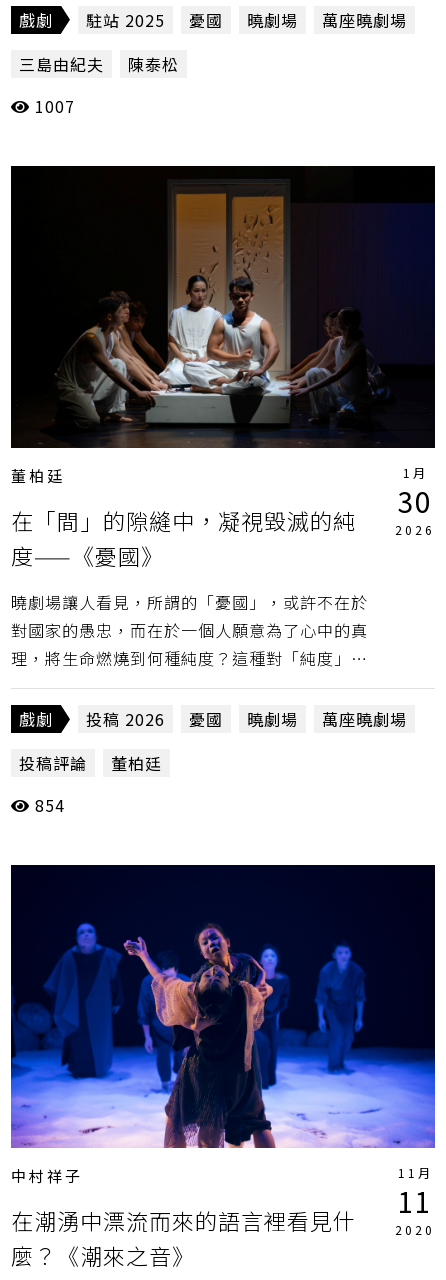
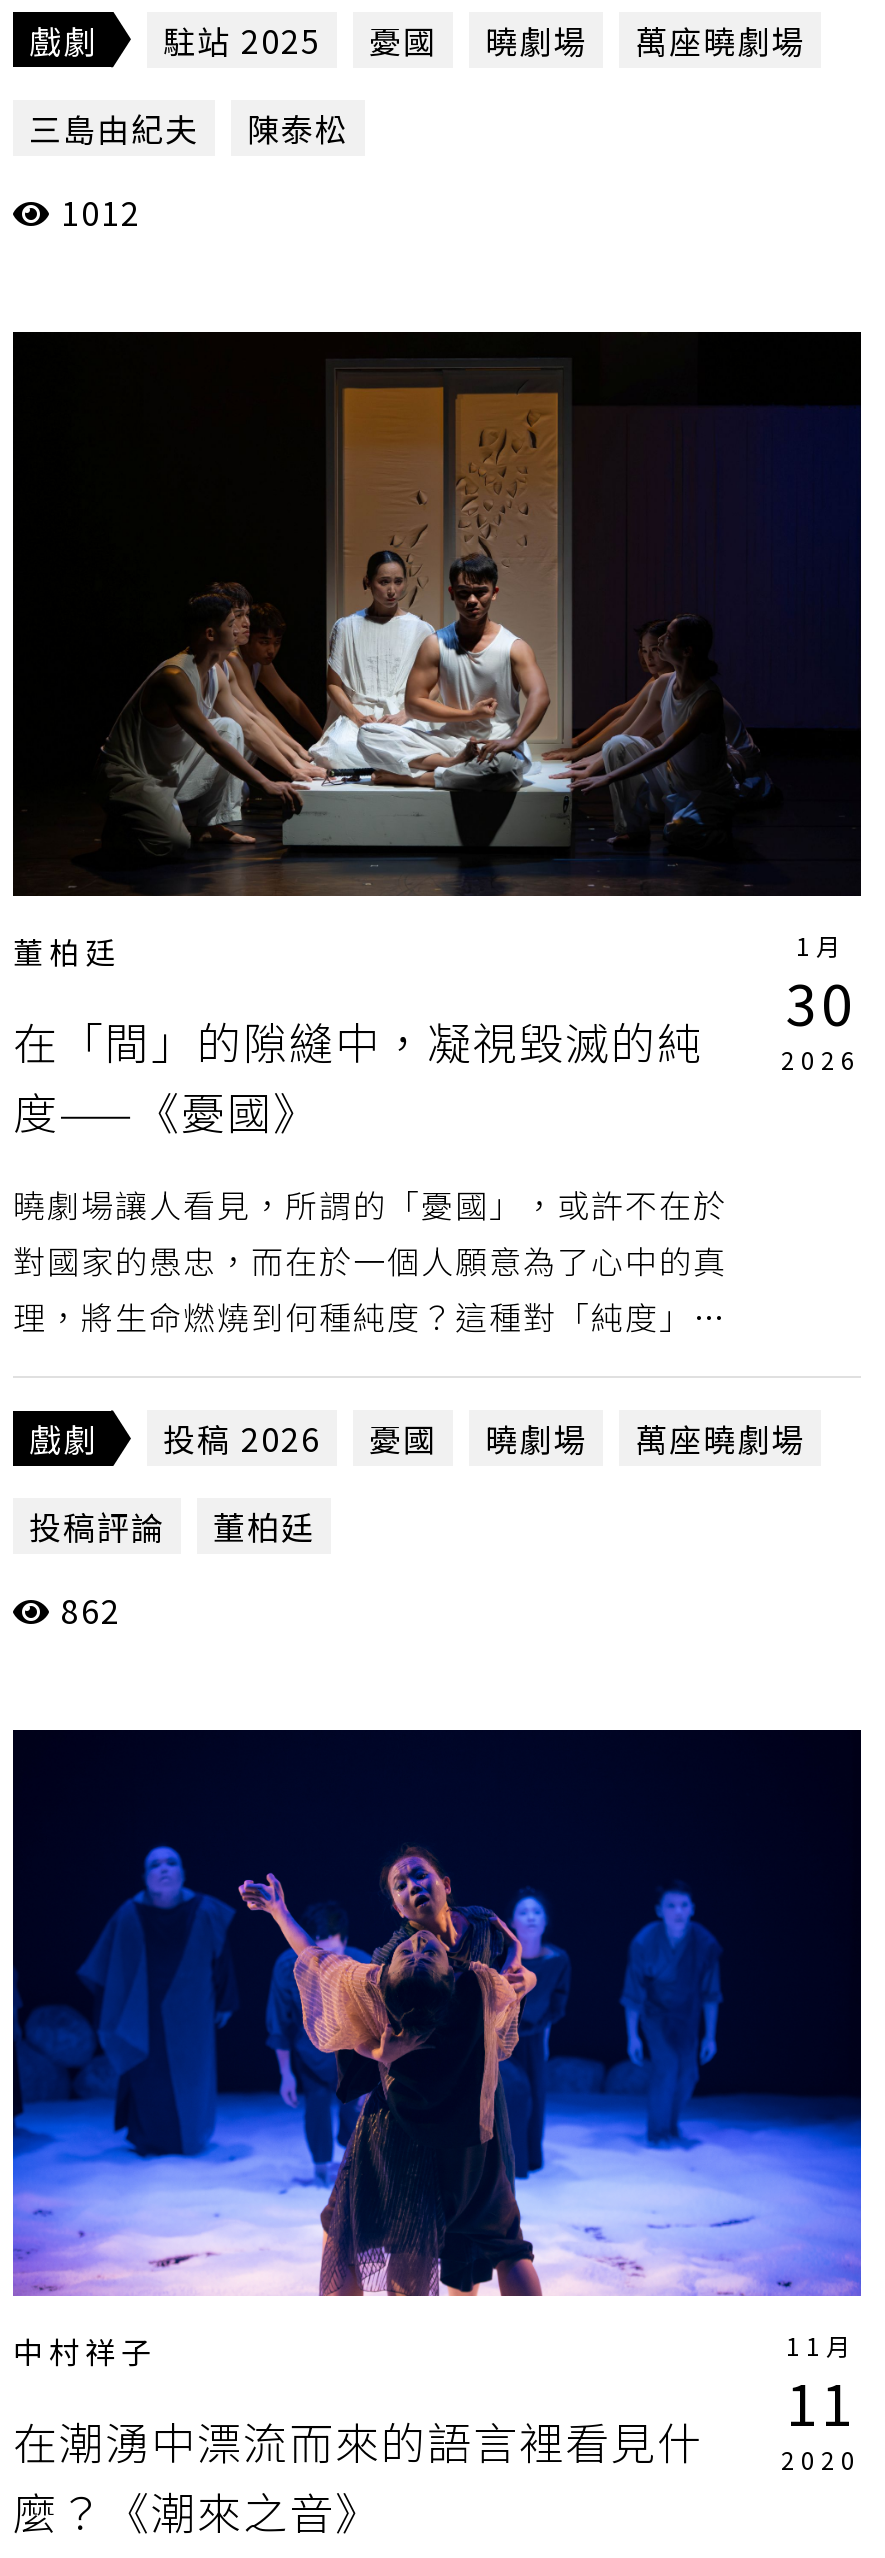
- 1007
+ 1012

- 854
+ 862
